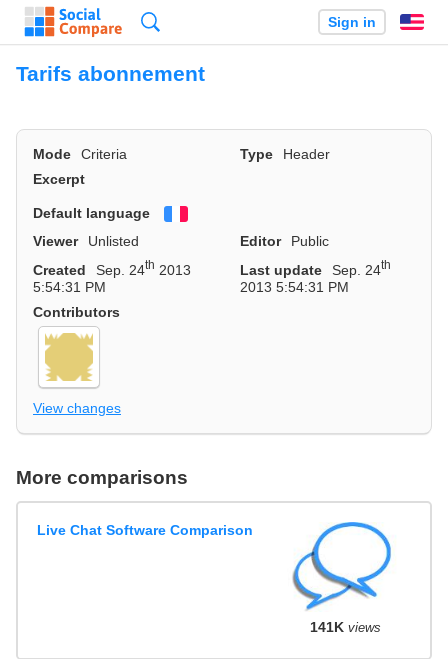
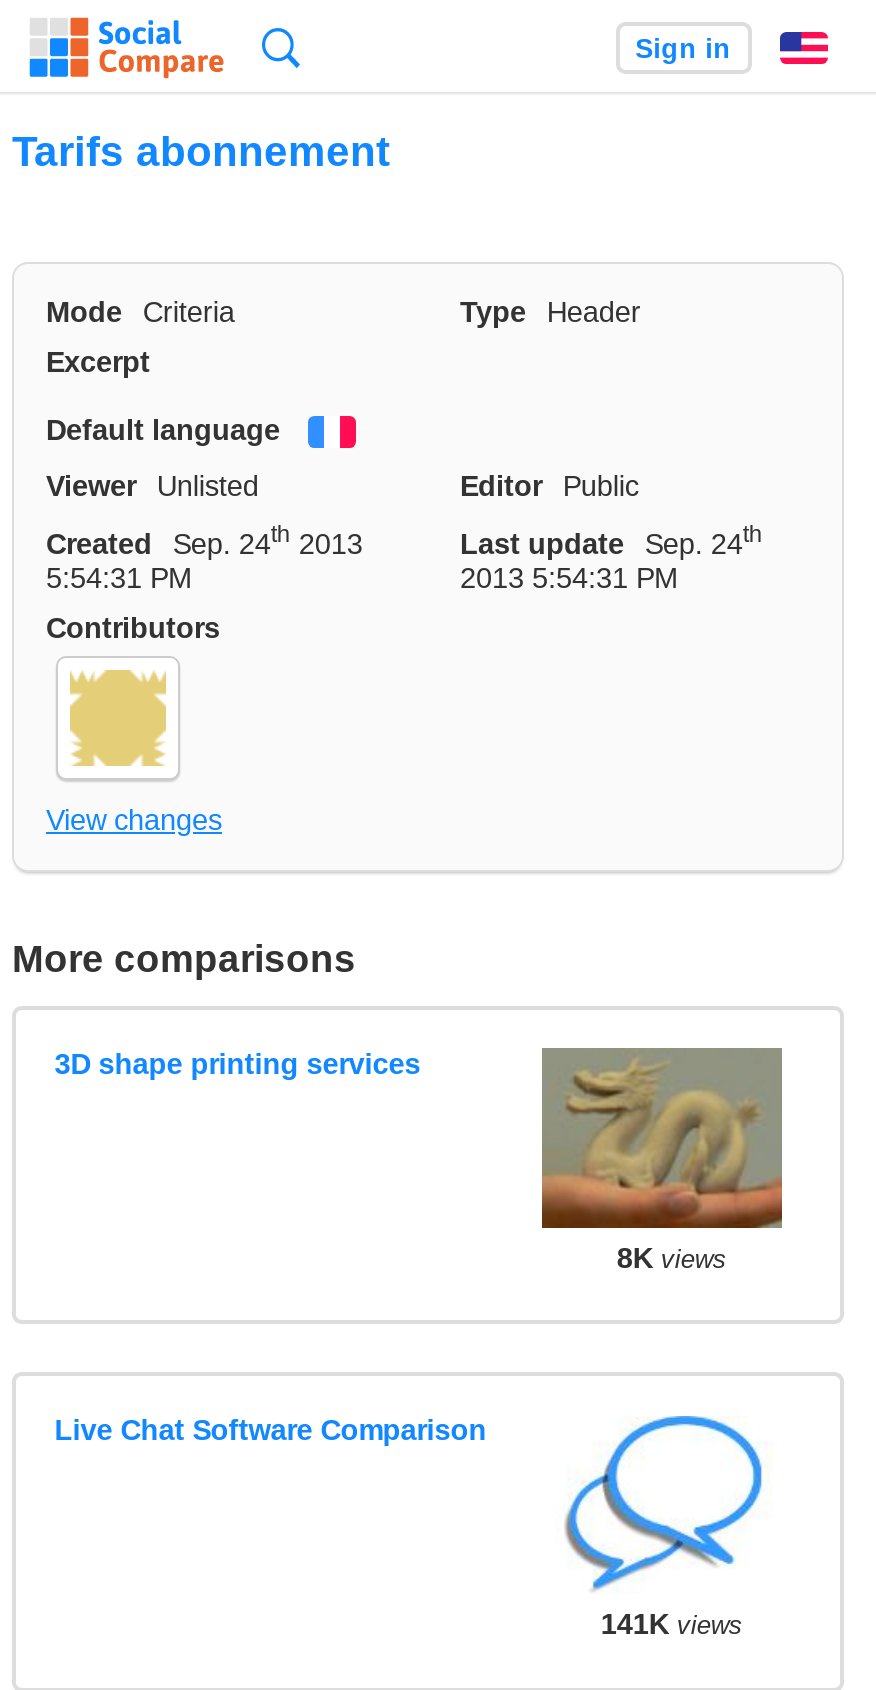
+ 3D shape printing services

+ [image]
+ 8K views
